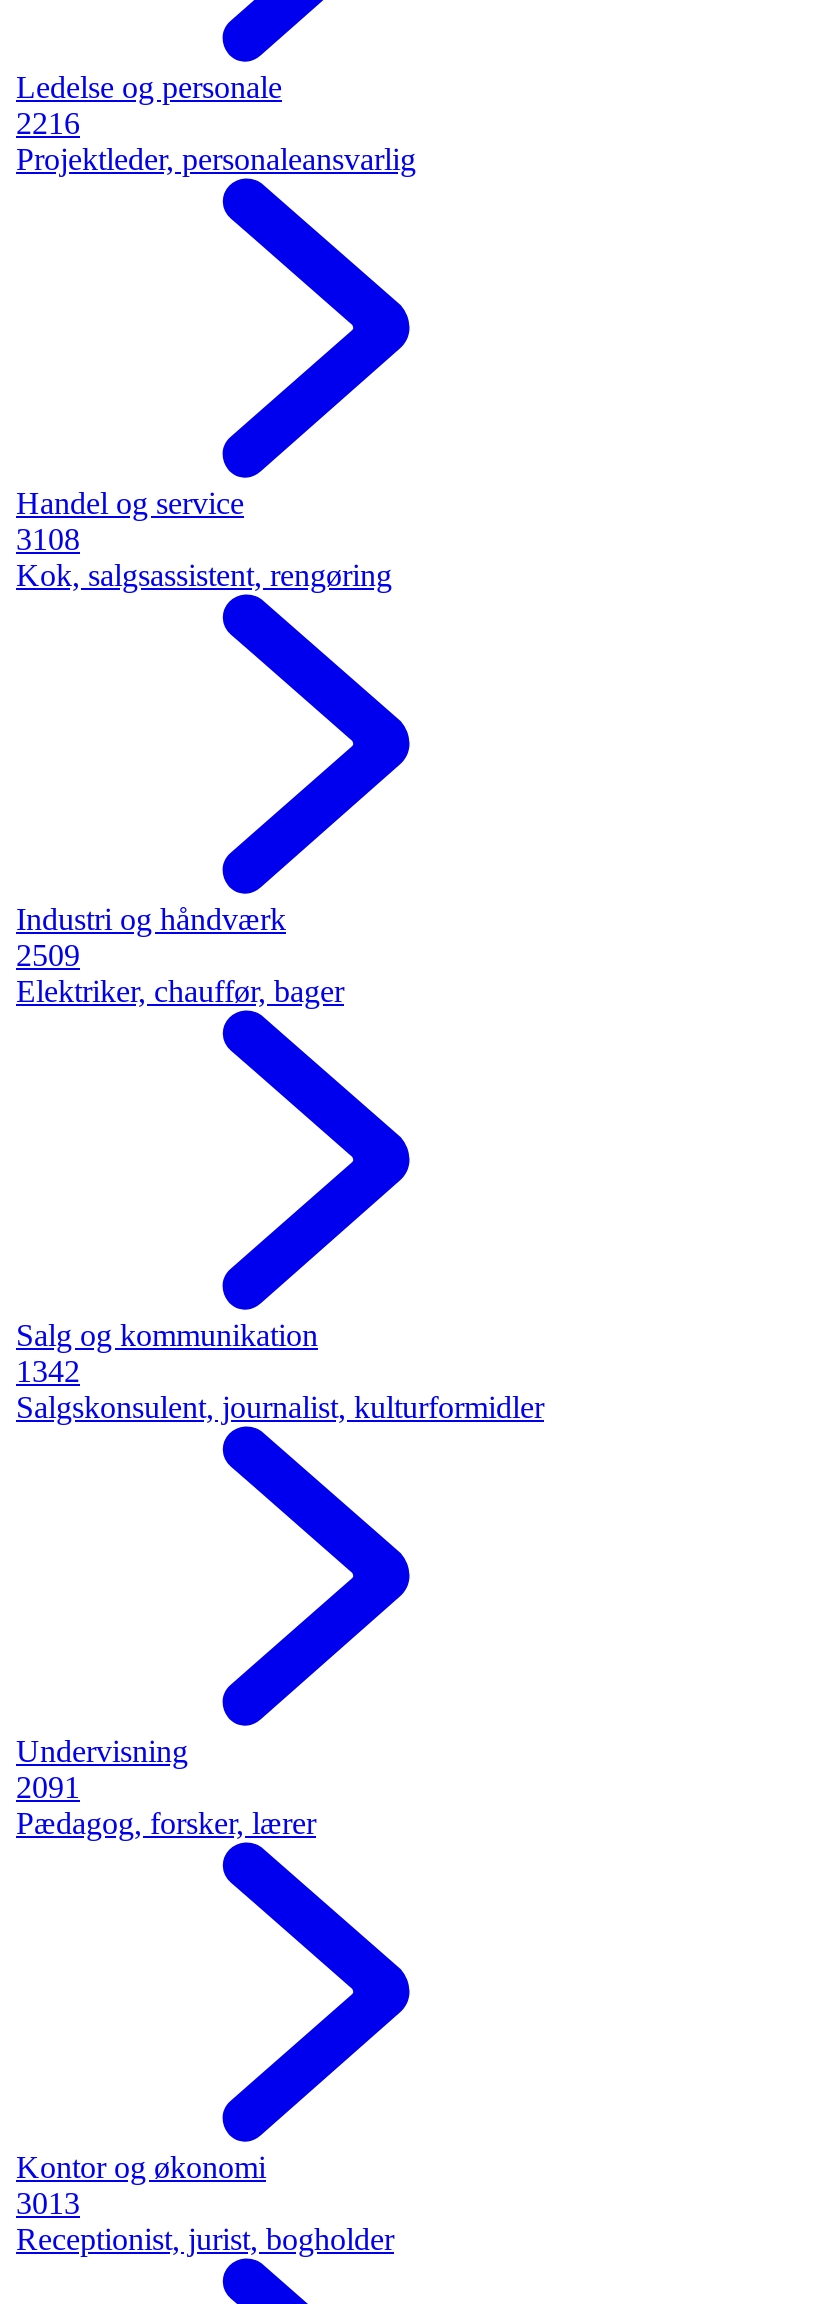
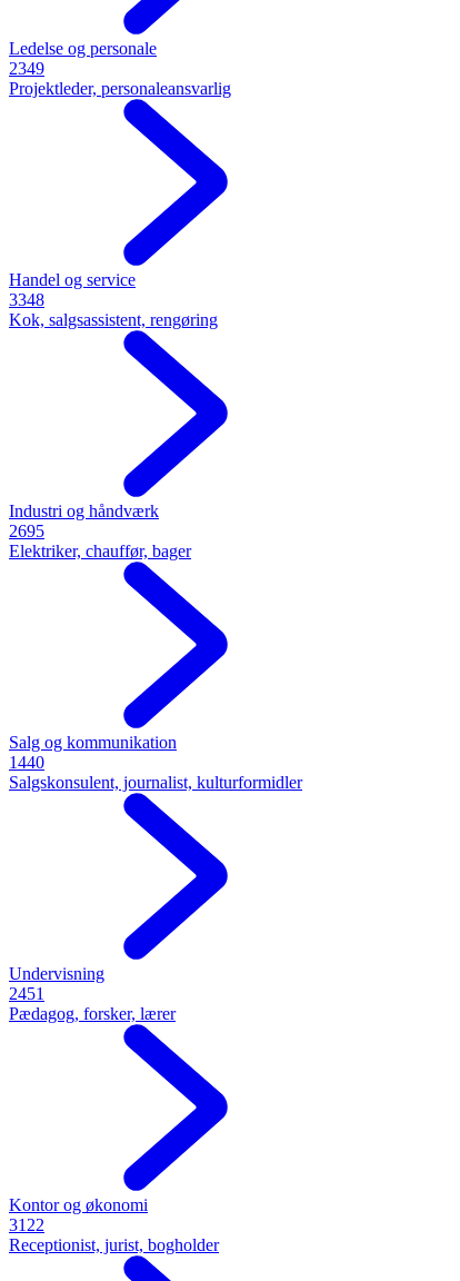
- 2216
+ 2349

- 3108
+ 3348

- 2509
+ 2695

- 1342
+ 1440

- 2091
+ 2451

- 3013
+ 3122
